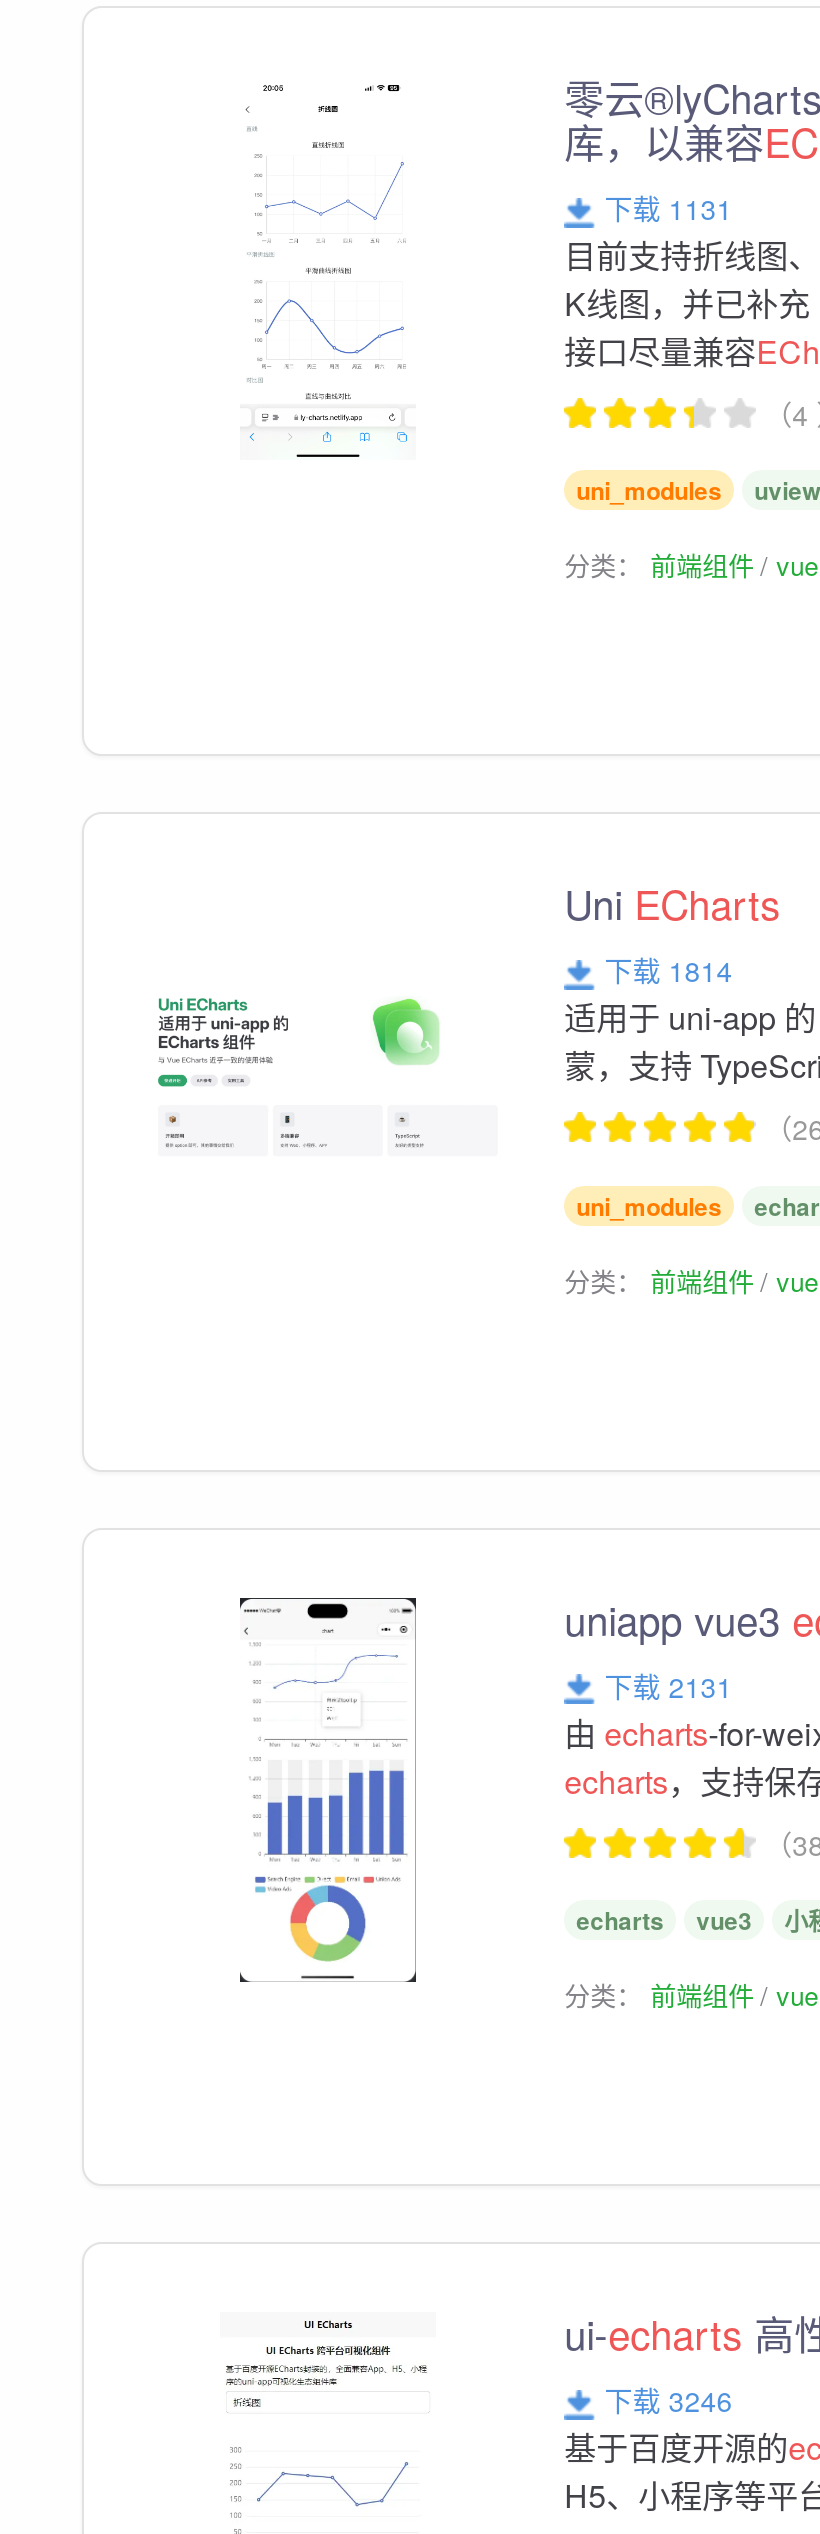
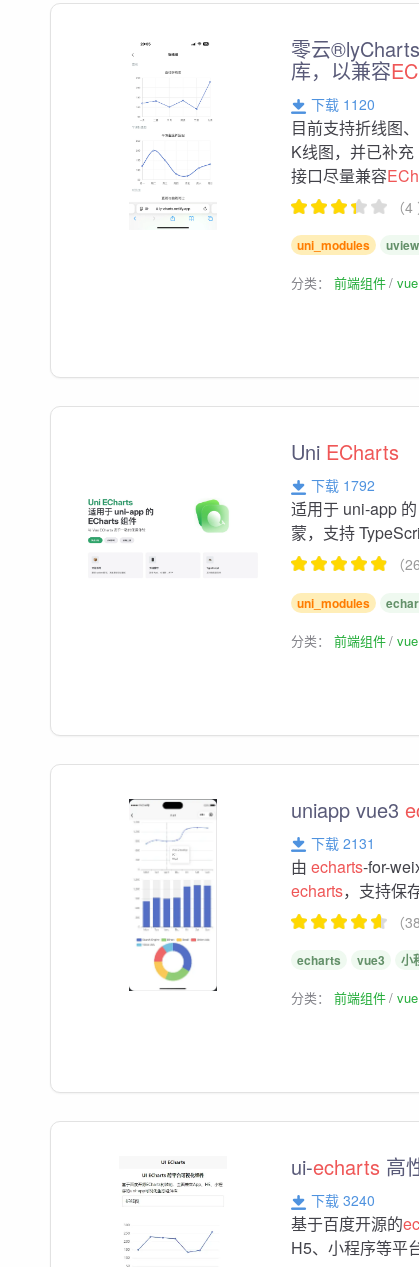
- 下载 1131
+ 下载 1120

- 下载 1814
+ 下载 1792

- 下载 3246
+ 下载 3240
